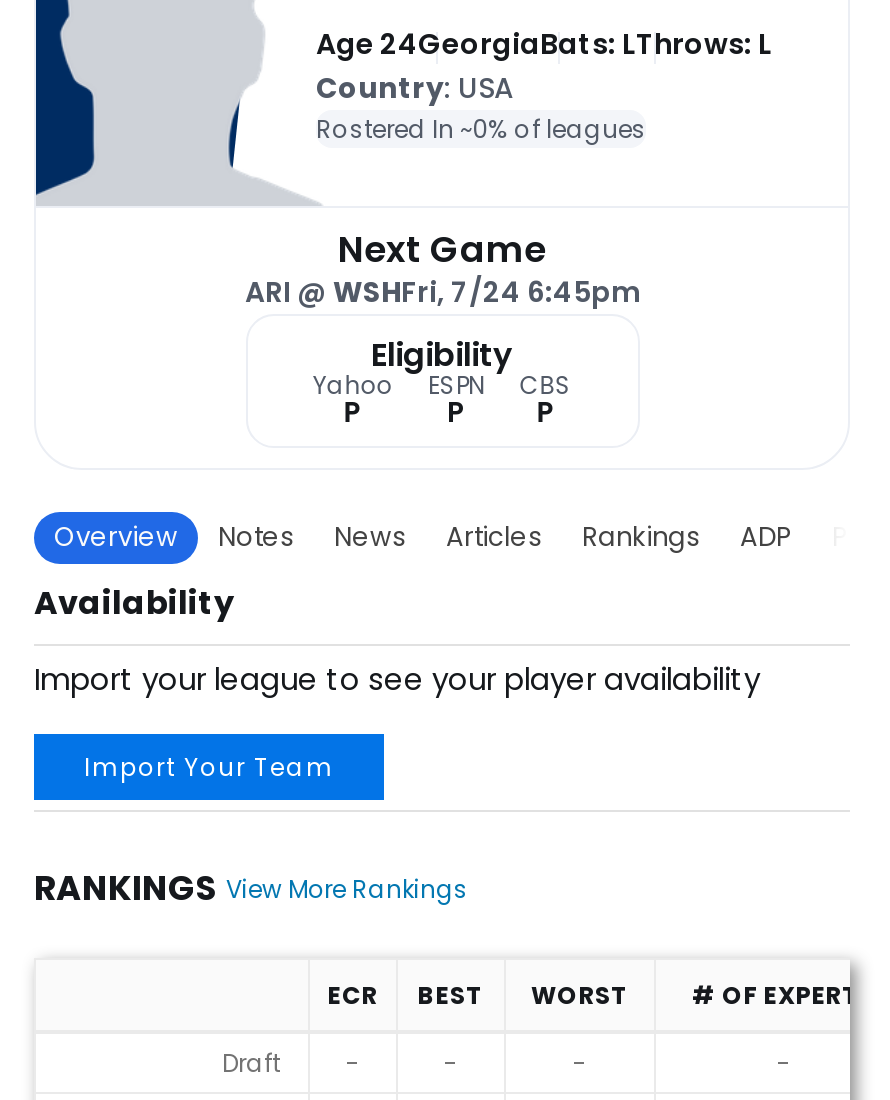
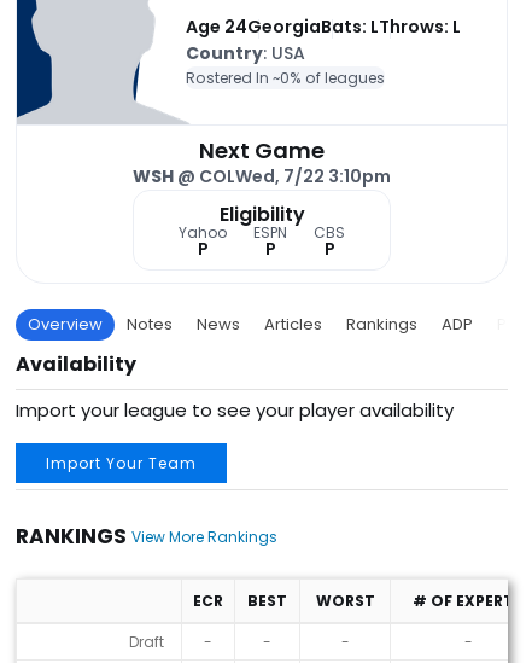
- ARI @ WSHFri, 7/24 6:45pm
+ WSH @ COLWed, 7/22 3:10pm
